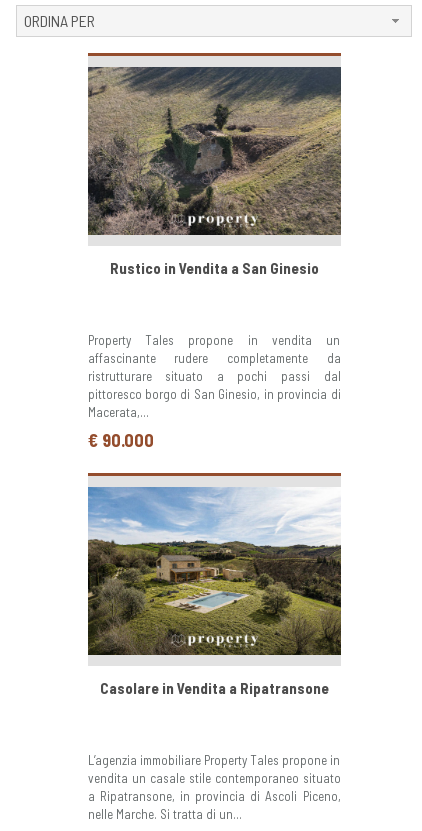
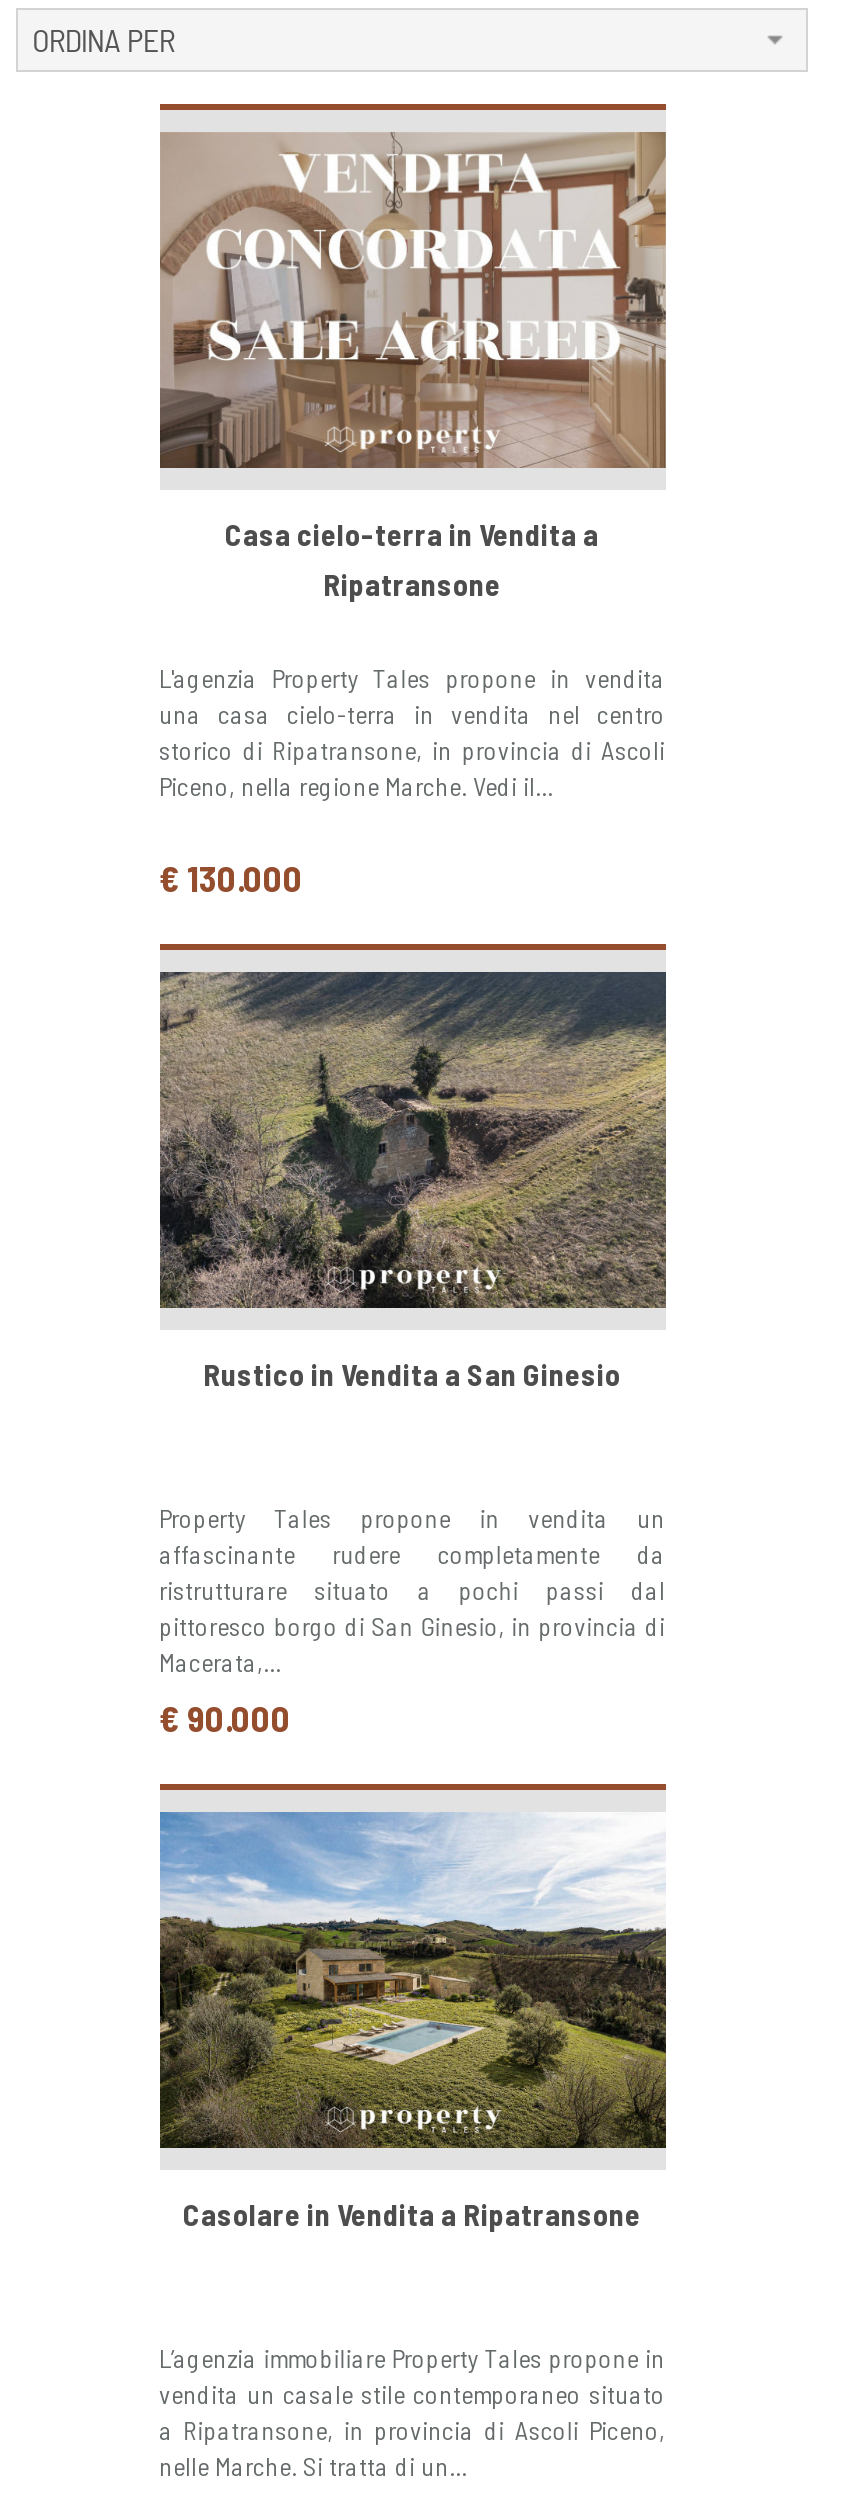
+ [image]
+ Casa cielo-terra in Vendita a
+ Ripatransone
+ L'agenzia Property Tales propone in vendita
+ una casa cielo-terra in vendita nel centro
+ storico di Ripatransone, in provincia di Ascoli
+ Piceno, nella regione Marche. Vedi il...
+ € 130.000
